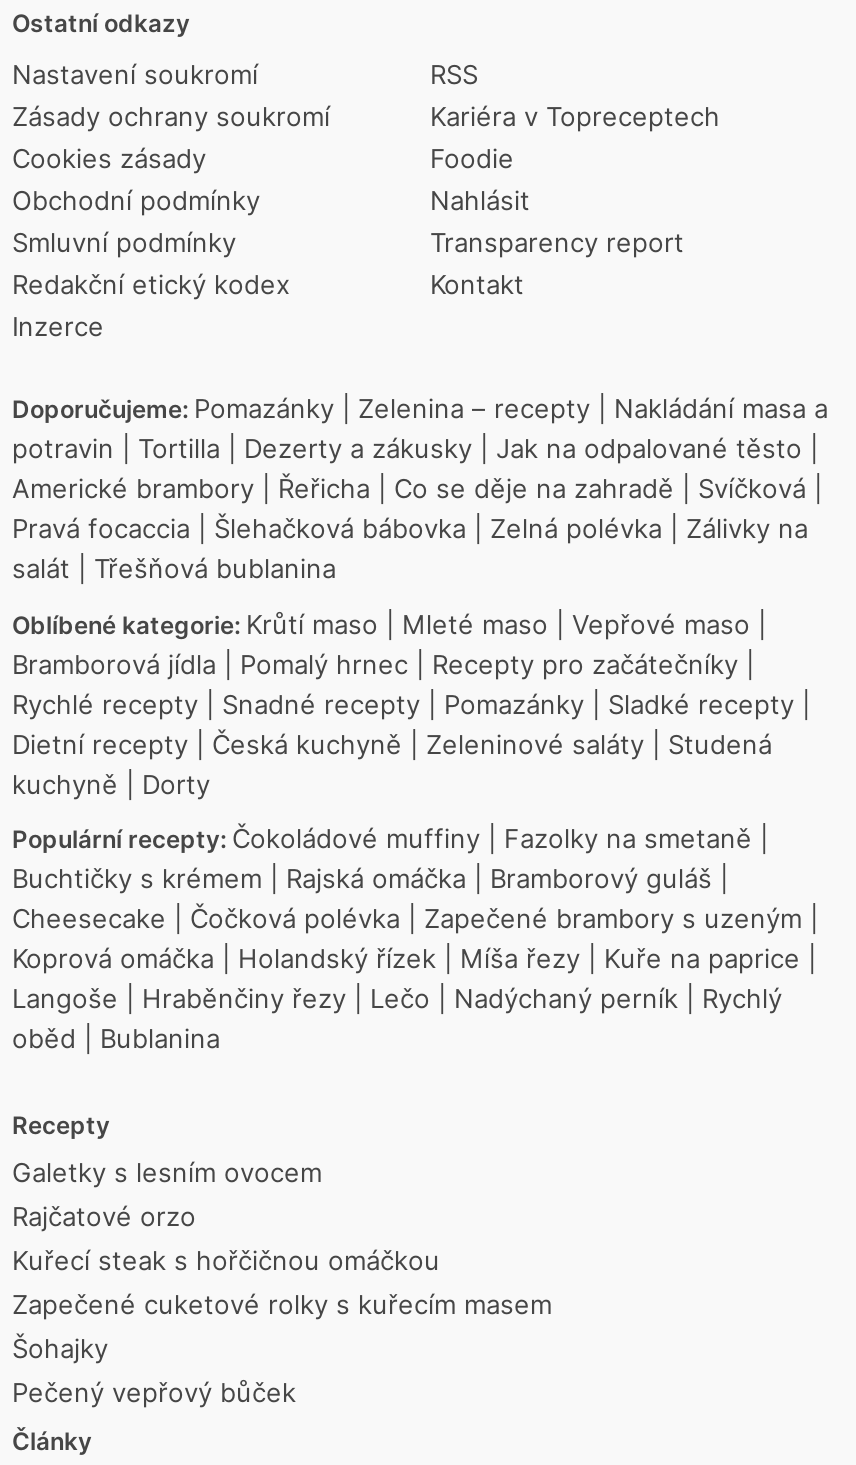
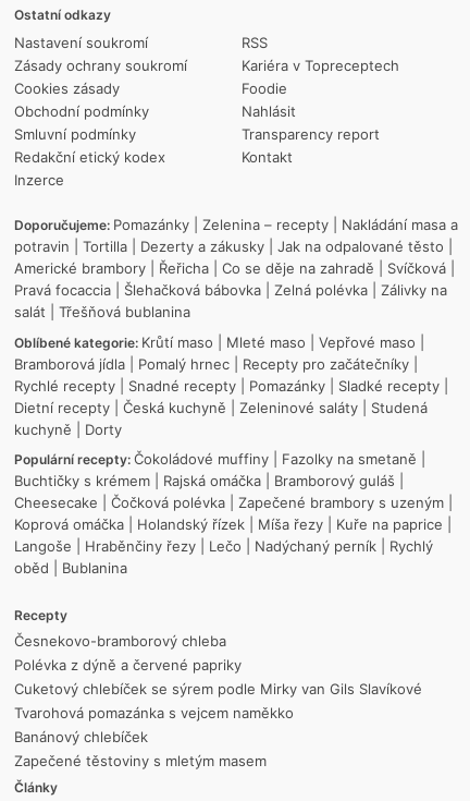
- Galetky s lesním ovocem
- Rajčatové orzo
- Kuřecí steak s hořčičnou omáčkou
- Zapečené cuketové rolky s kuřecím masem
- Šohajky
- Pečený vepřový bůček
+ Česnekovo-bramborový chleba
+ Polévka z dýně a červené papriky
+ Cuketový chlebíček se sýrem podle Mirky van Gils Slavíkové
+ Tvarohová pomazánka s vejcem naměkko
+ Banánový chlebíček
+ Zapečené těstoviny s mletým masem
